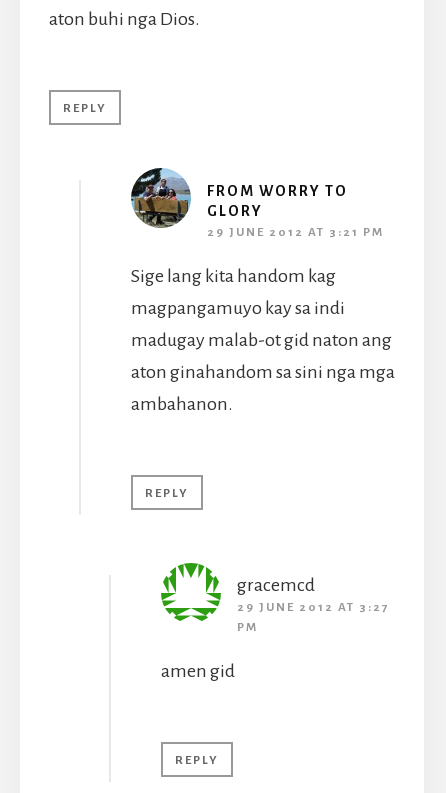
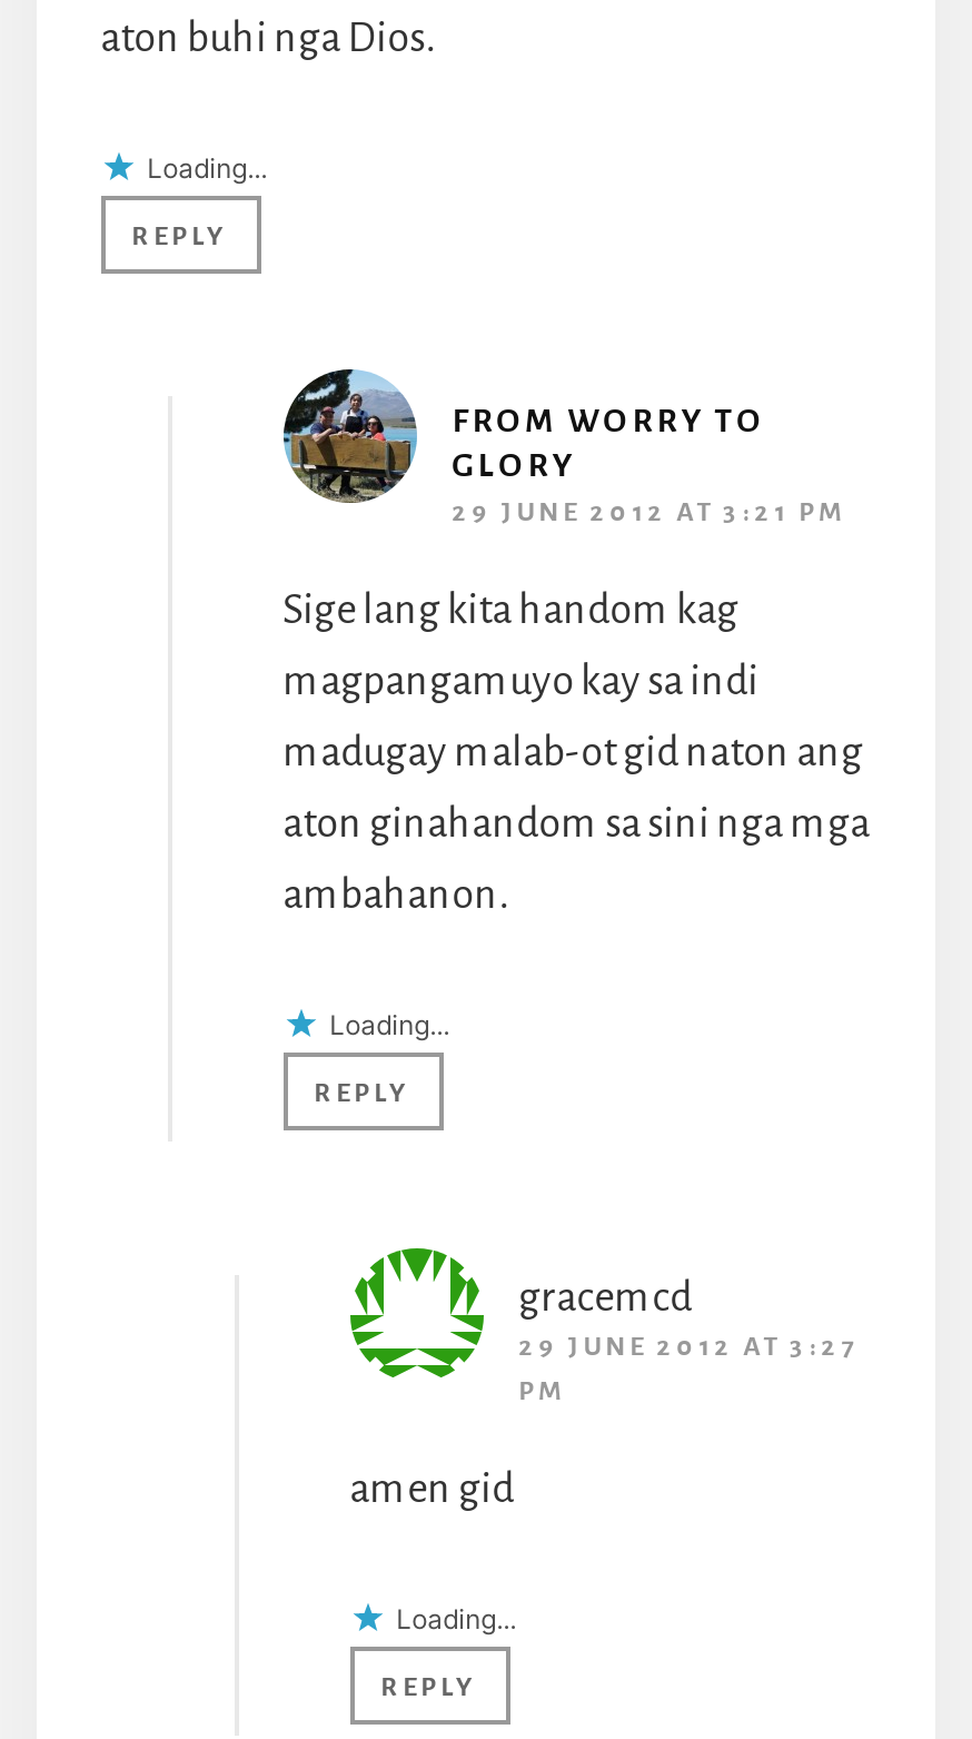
+ Loading...

+ Loading...

+ Loading...
